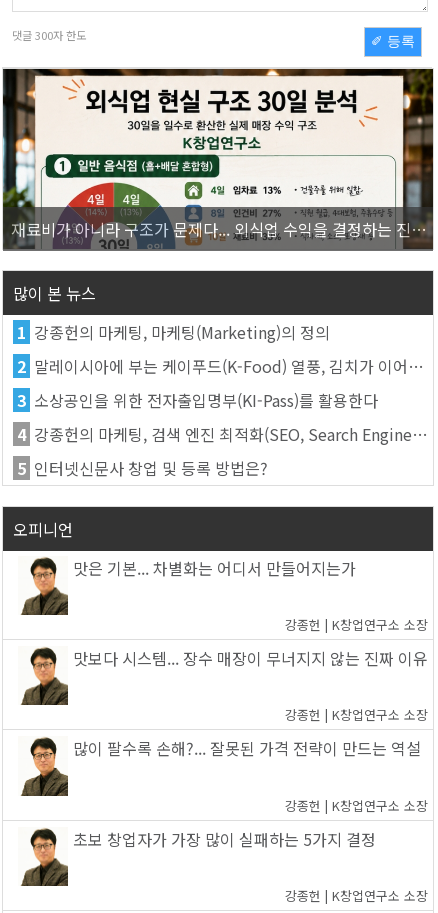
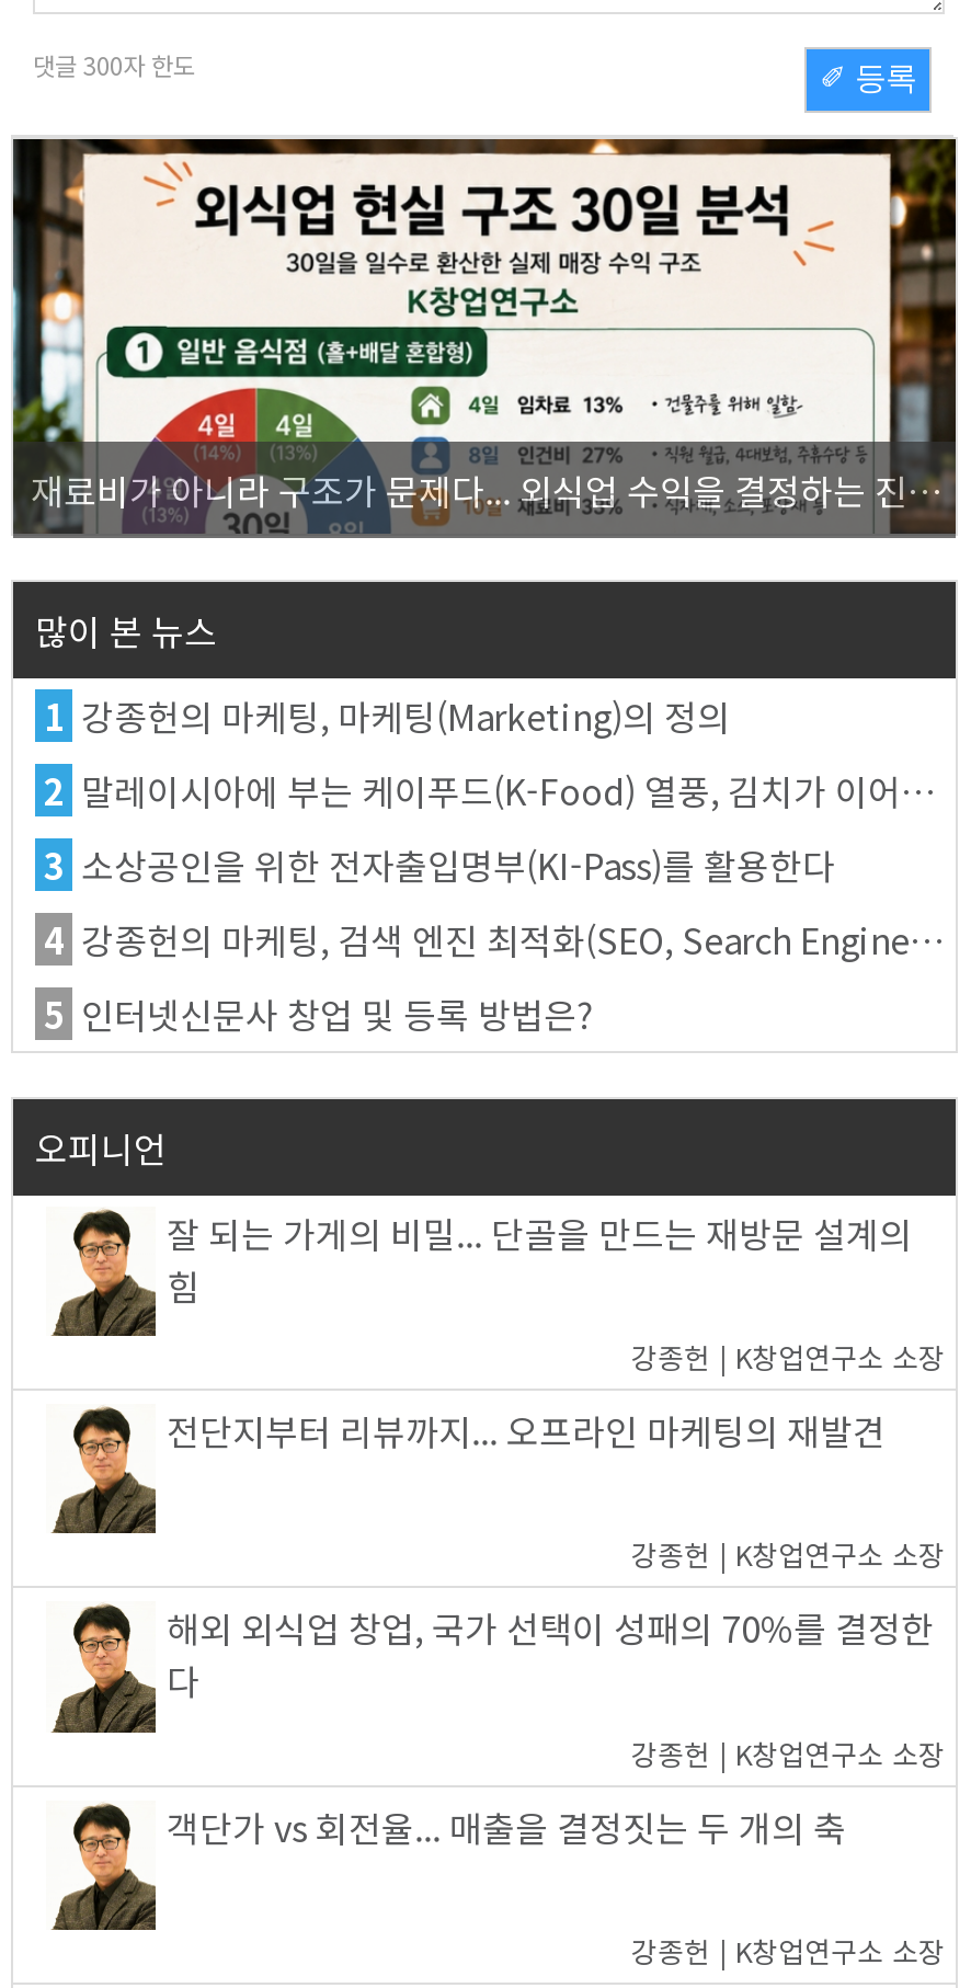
- 맛은 기본... 차별화는 어디서 만들어지는가
+ 잘 되는 가게의 비밀... 단골을 만드는 재방문 설계의
+ 힘

- 맛보다 시스템... 장수 매장이 무너지지 않는 진짜 이유
+ 전단지부터 리뷰까지... 오프라인 마케팅의 재발견

- 많이 팔수록 손해?... 잘못된 가격 전략이 만드는 역설
+ 해외 외식업 창업, 국가 선택이 성패의 70%를 결정한
+ 다

- 초보 창업자가 가장 많이 실패하는 5가지 결정
+ 객단가 vs 회전율... 매출을 결정짓는 두 개의 축
